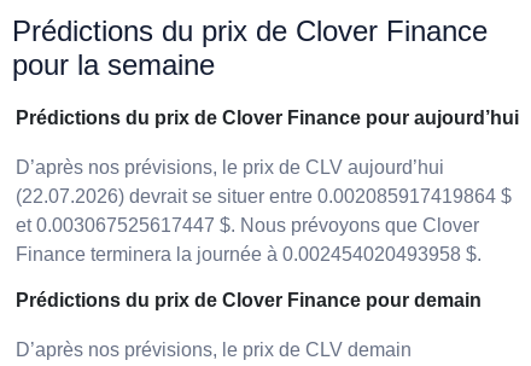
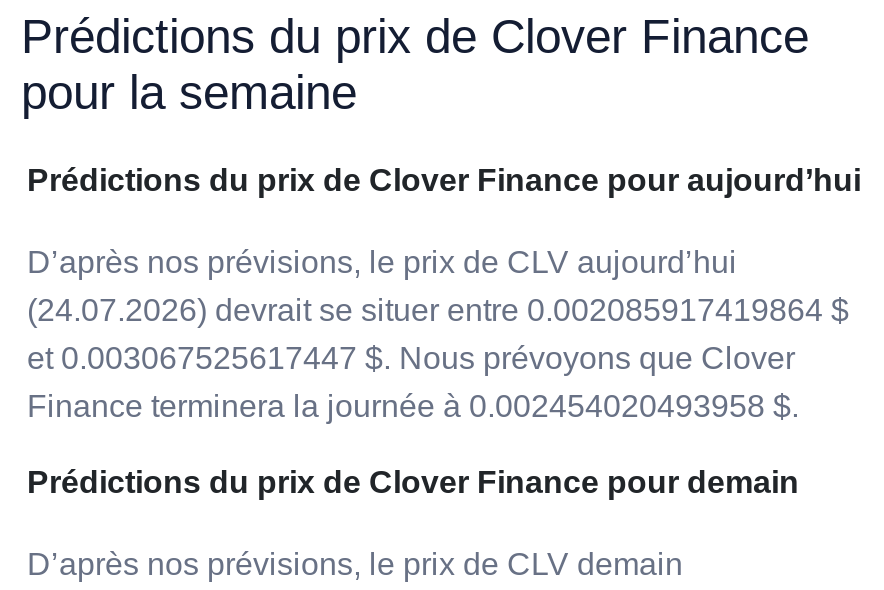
- (22.07.2026) devrait se situer entre 0.002085917419864 $
+ (24.07.2026) devrait se situer entre 0.002085917419864 $
